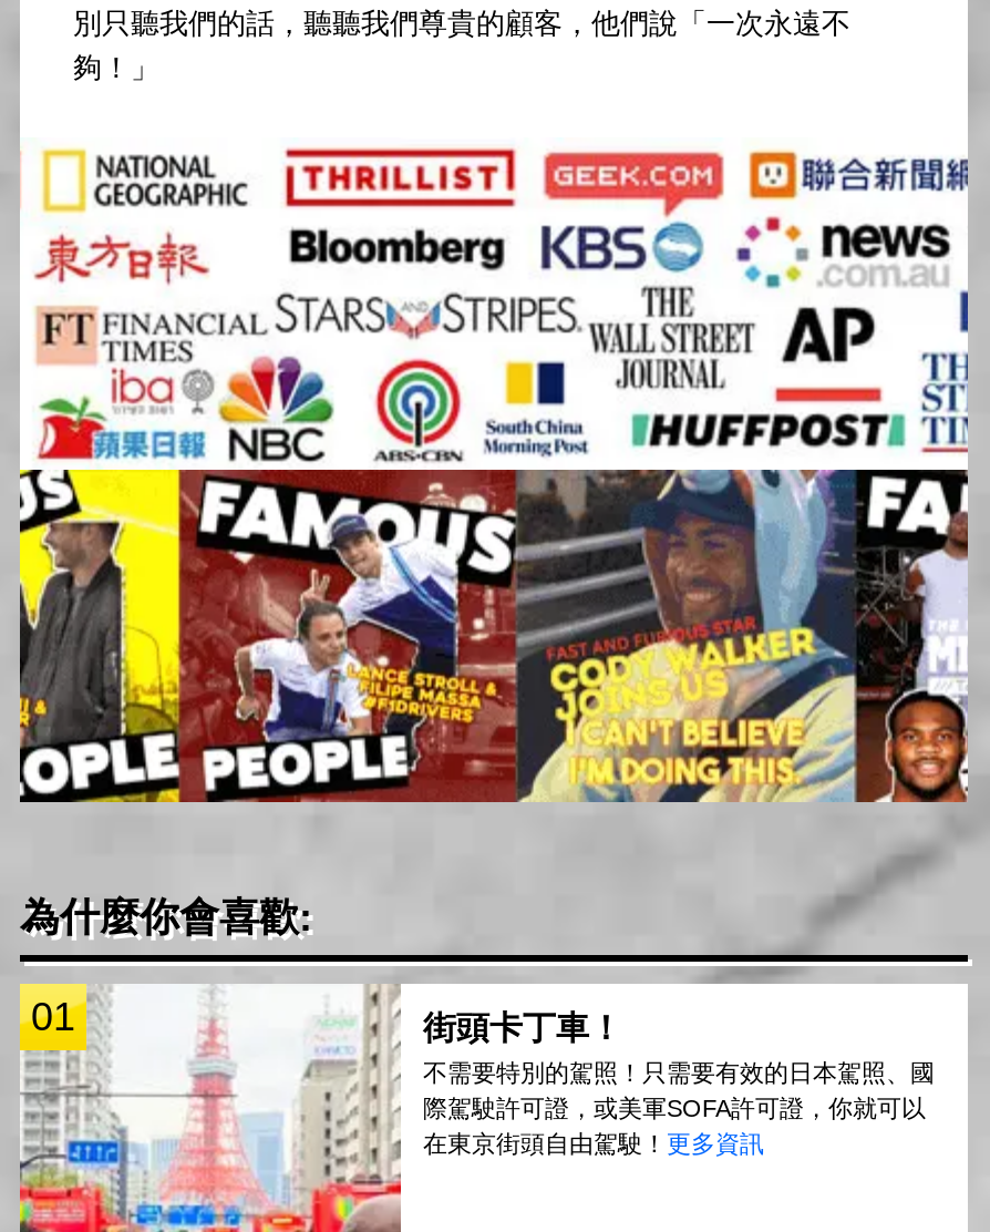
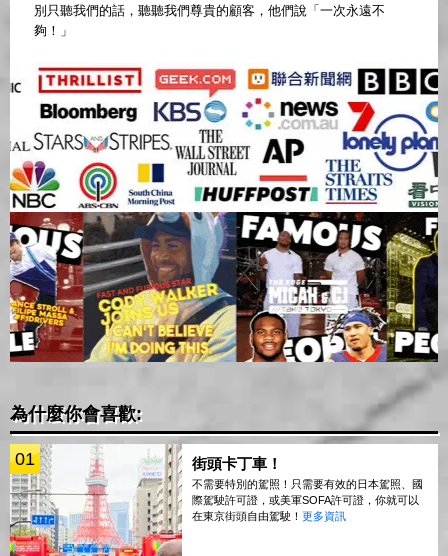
- [image]
+ [image]
